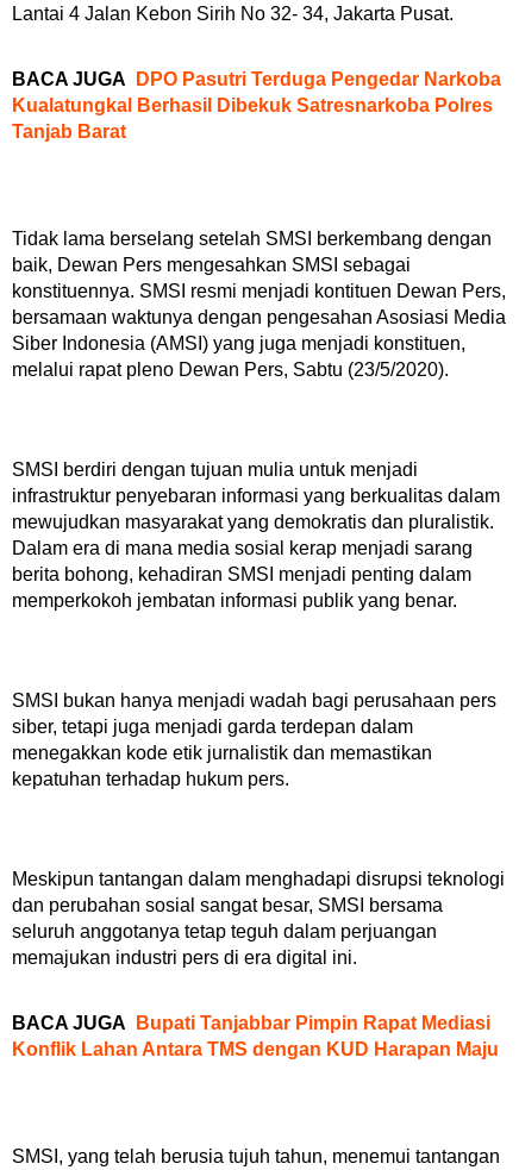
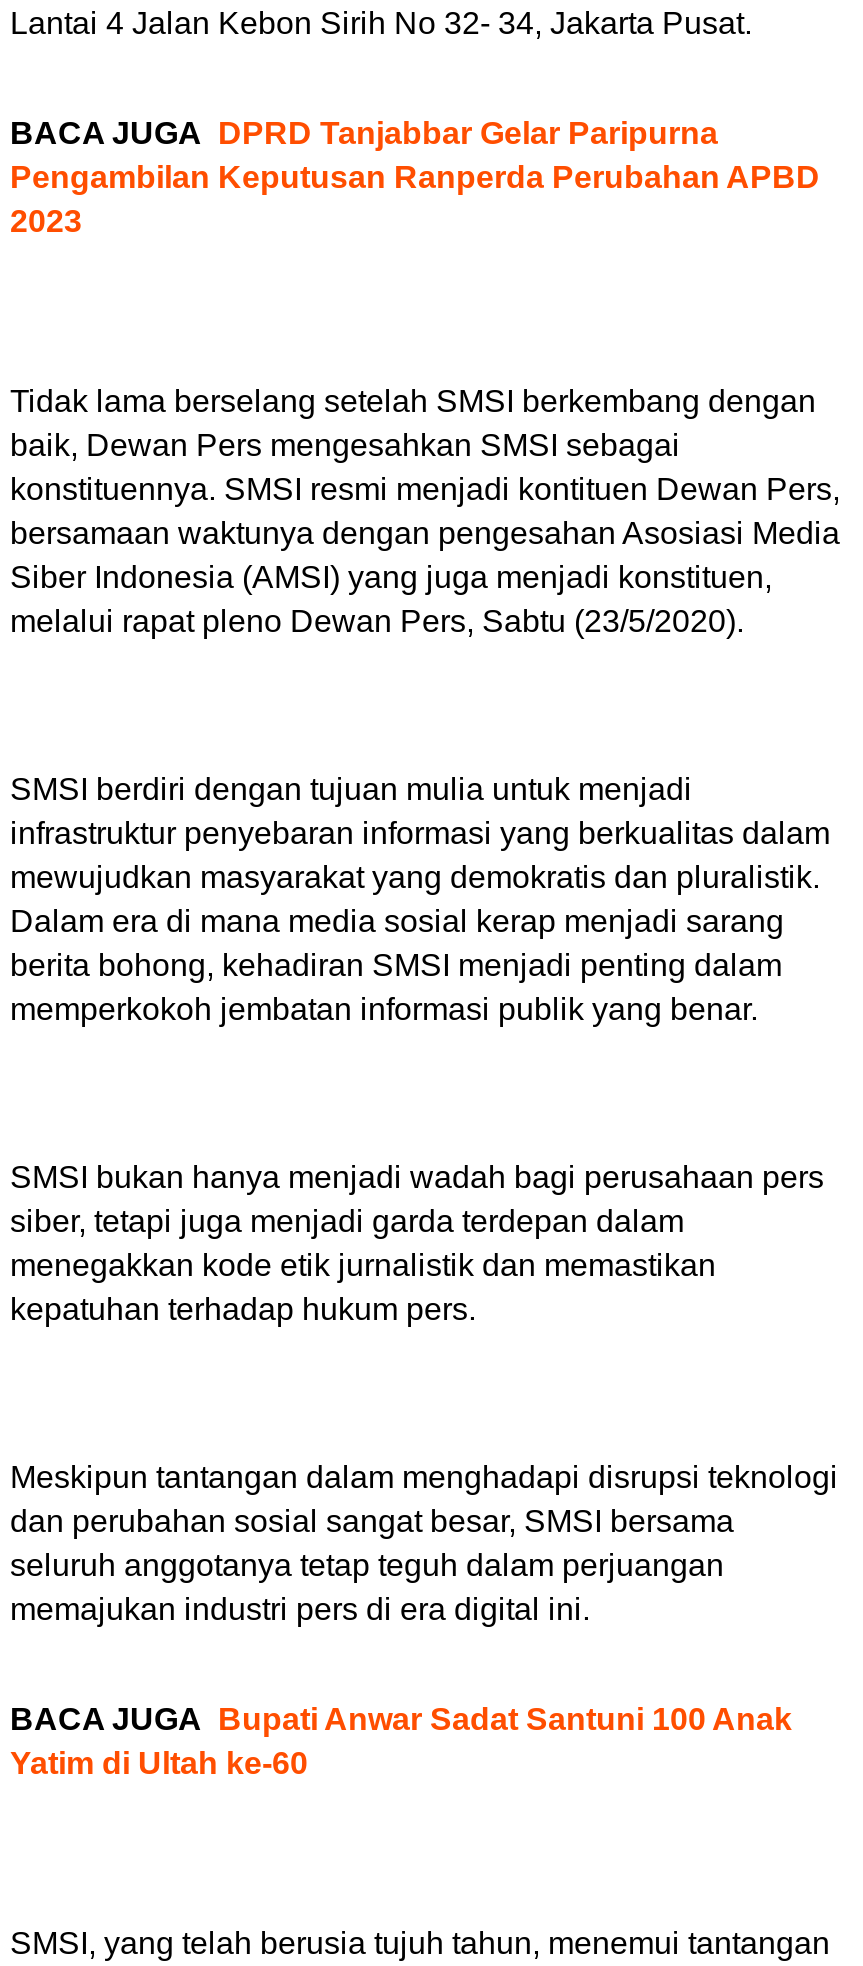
- BACA JUGA DPO Pasutri Terduga Pengedar Narkoba
- Kualatungkal Berhasil Dibekuk Satresnarkoba Polres
- Tanjab Barat
+ BACA JUGA DPRD Tanjabbar Gelar Paripurna
+ Pengambilan Keputusan Ranperda Perubahan APBD
+ 2023

- BACA JUGA Bupati Tanjabbar Pimpin Rapat Mediasi
- Konflik Lahan Antara TMS dengan KUD Harapan Maju
+ BACA JUGA Bupati Anwar Sadat Santuni 100 Anak
+ Yatim di Ultah ke-60
